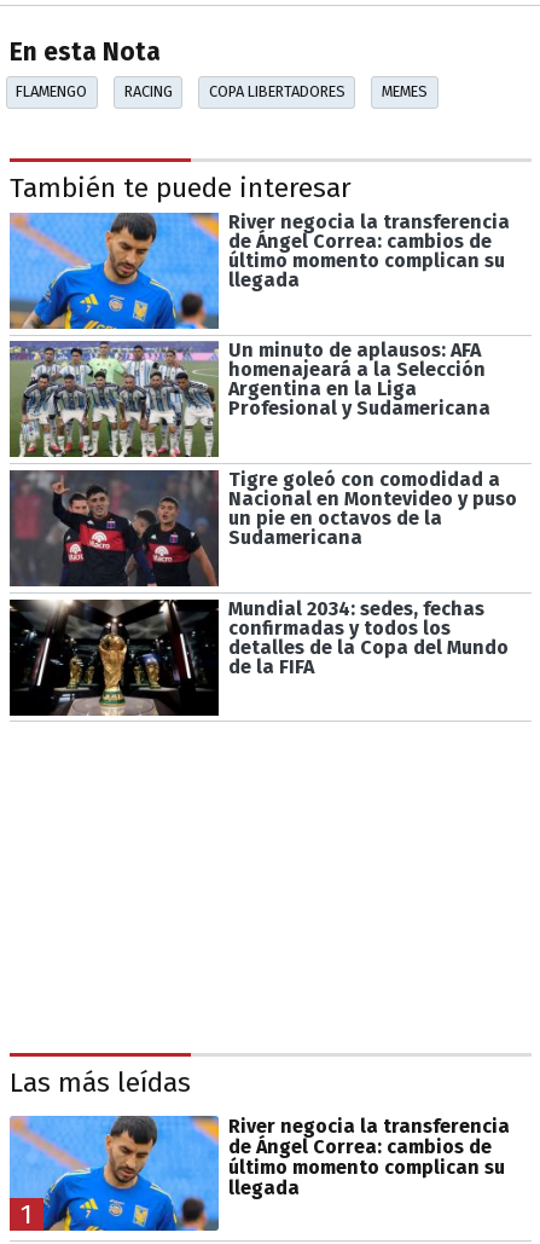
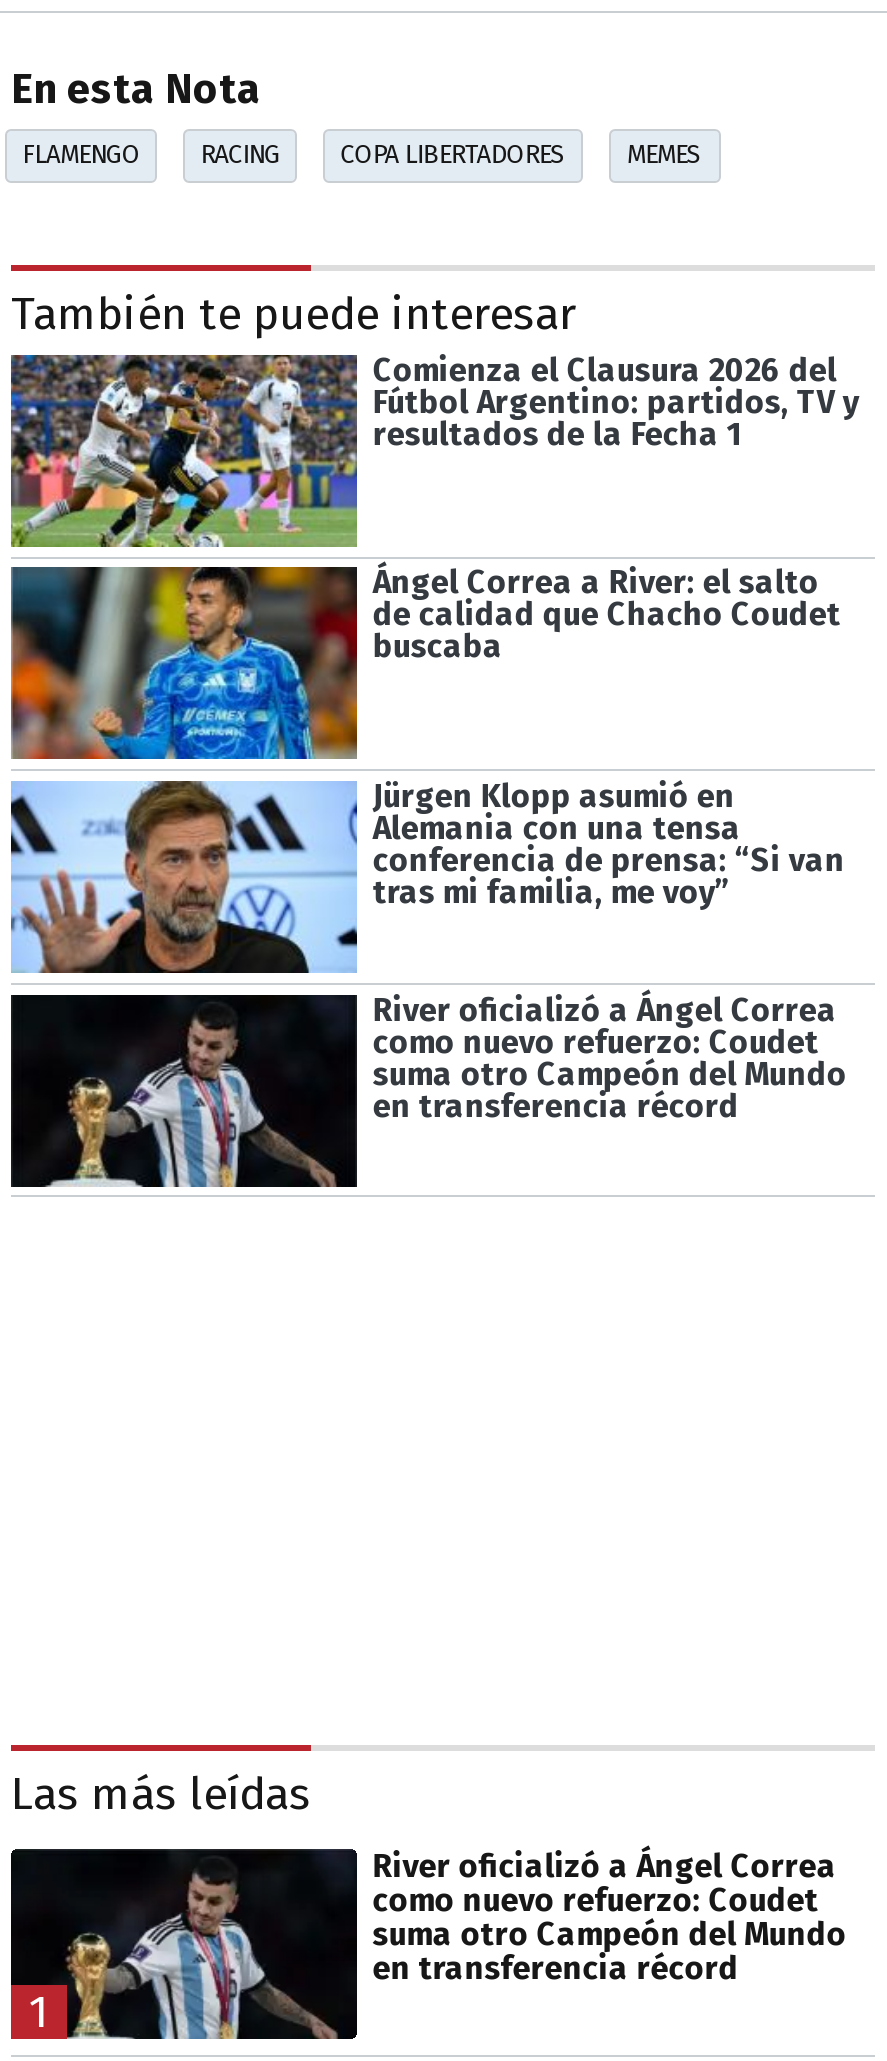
- [image]
- River negocia la transferencia
- de Ángel Correa: cambios de
- último momento complican su
- llegada
+ [image]
+ Comienza el Clausura 2026 del
+ Fútbol Argentino: partidos, TV y
+ resultados de la Fecha 1

- [image]
- Un minuto de aplausos: AFA
- homenajeará a la Selección
- Argentina en la Liga
- Profesional y Sudamericana
+ [image]
+ Ángel Correa a River: el salto
+ de calidad que Chacho Coudet
+ buscaba

- [image]
- Tigre goleó con comodidad a
- Nacional en Montevideo y puso
- un pie en octavos de la
- Sudamericana
+ [image]
+ Jürgen Klopp asumió en
+ Alemania con una tensa
+ conferencia de prensa: “Si van
+ tras mi familia, me voy”

- [image]
- Mundial 2034: sedes, fechas
- confirmadas y todos los
- detalles de la Copa del Mundo
- de la FIFA
+ [image]
+ River oficializó a Ángel Correa
+ como nuevo refuerzo: Coudet
+ suma otro Campeón del Mundo
+ en transferencia récord

- [image]
- River negocia la transferencia
- de Ángel Correa: cambios de
- último momento complican su
- llegada
+ [image]
+ River oficializó a Ángel Correa
+ como nuevo refuerzo: Coudet
+ suma otro Campeón del Mundo
+ en transferencia récord
